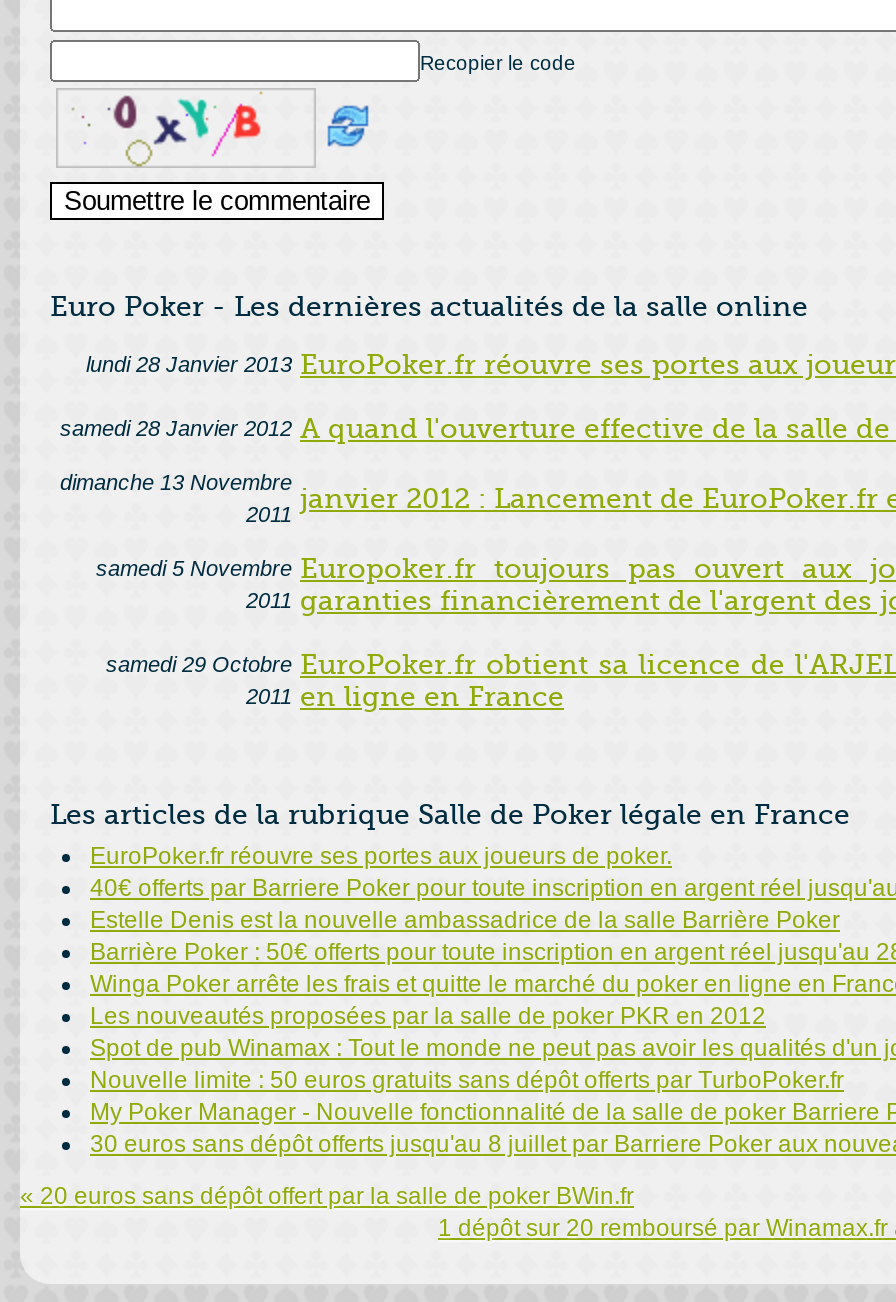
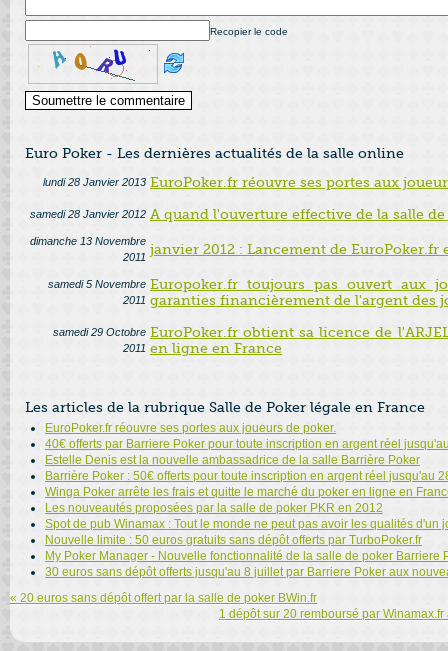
- [image]
+ [image]
